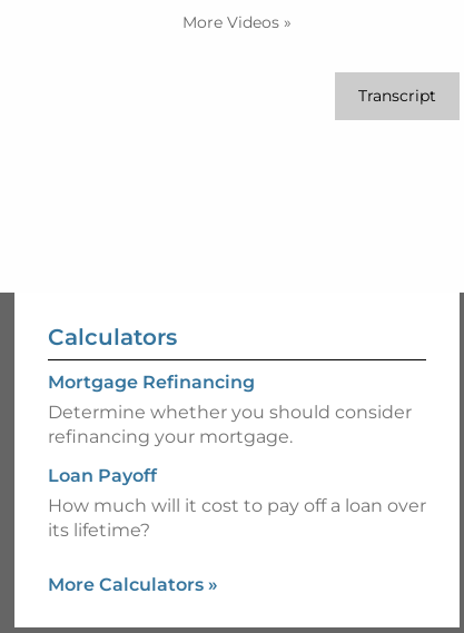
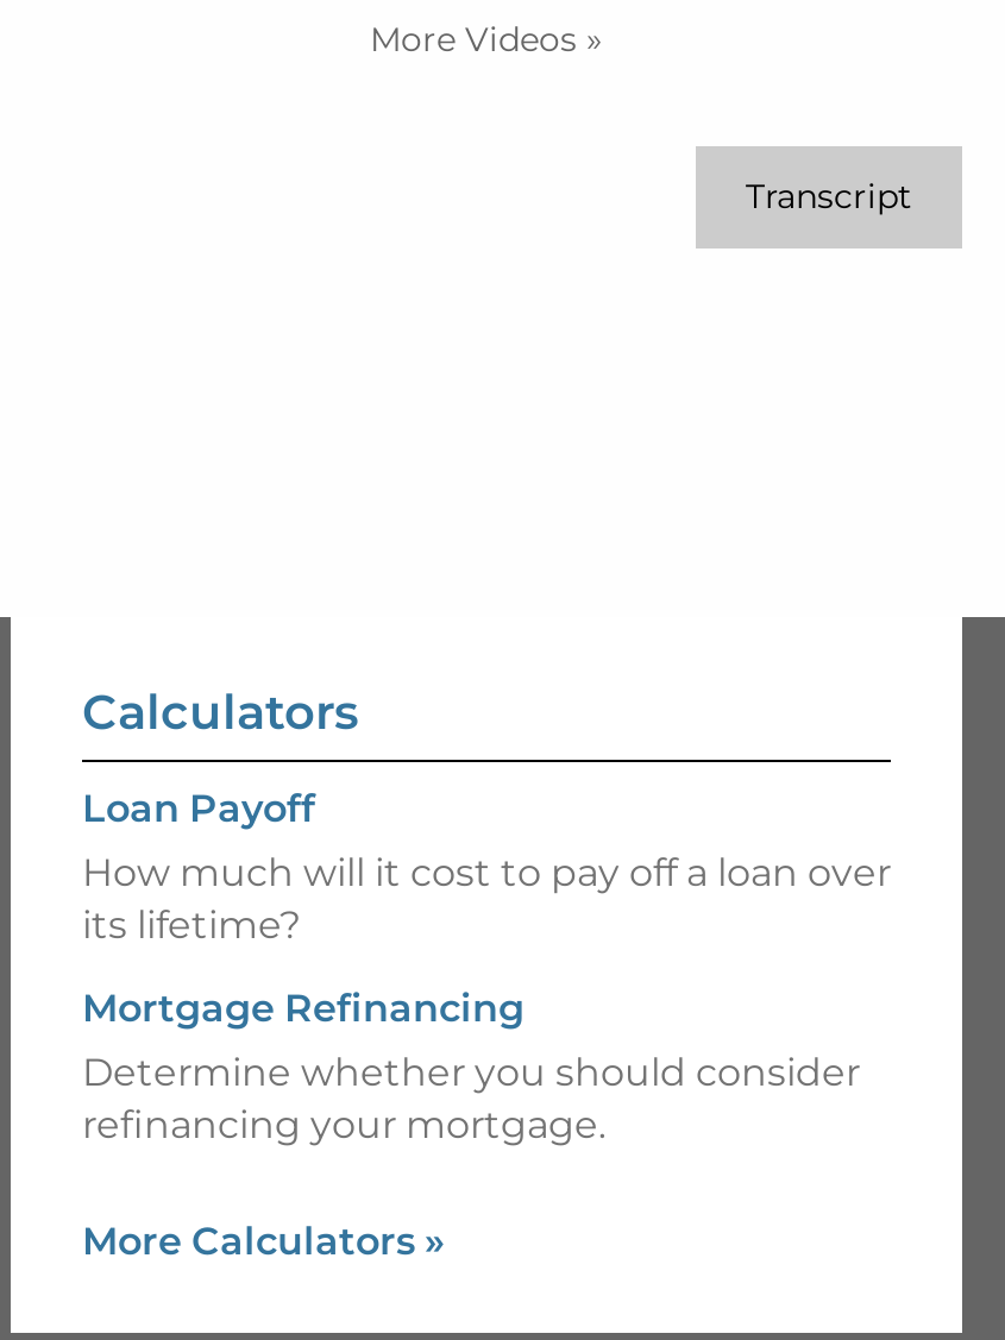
moved down: Mortgage Refinancing | Determine whether you should consider | refinancing your mortgage.

moved up: Loan Payoff | How much will it cost to pay off a loan over | its lifetime?
